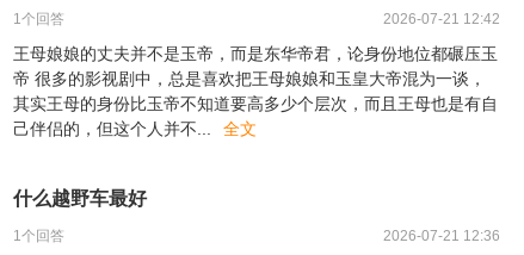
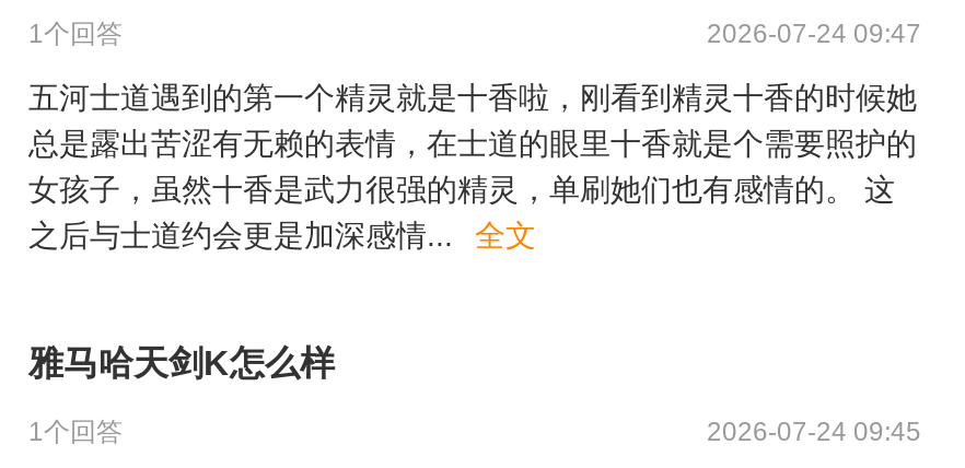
- 2026-07-21 12:42
+ 2026-07-24 09:47

- 王母娘娘的丈夫并不是玉帝，而是东华帝君，论身份地位都碾压玉
- 帝 很多的影视剧中，总是喜欢把王母娘娘和玉皇大帝混为一谈，
- 其实王母的身份比玉帝不知道要高多少个层次，而且王母也是有自
- 己伴侣的，但这个人并不...
+ 五河士道遇到的第一个精灵就是十香啦，刚看到精灵十香的时候她
+ 总是露出苦涩有无赖的表情，在士道的眼里十香就是个需要照护的
+ 女孩子，虽然十香是武力很强的精灵，单刷她们也有感情的。 这
+ 之后与士道约会更是加深感情...

- 什么越野车最好
+ 雅马哈天剑K怎么样

- 2026-07-21 12:36
+ 2026-07-24 09:45
